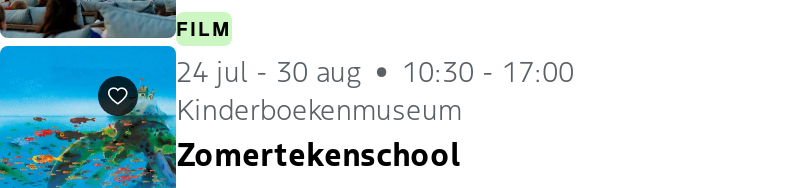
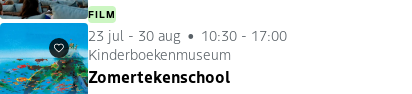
- 24 jul - 30 aug 10:30 - 17:00
+ 23 jul - 30 aug 10:30 - 17:00
